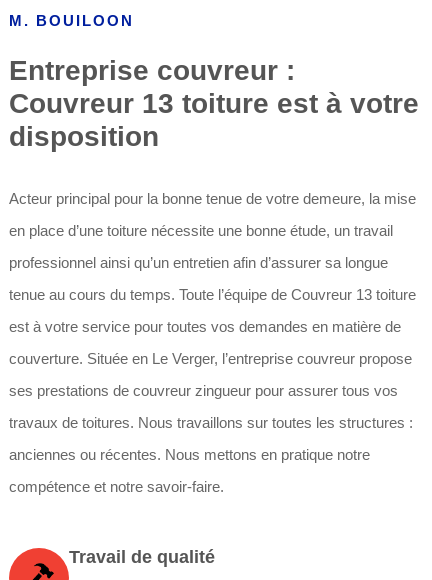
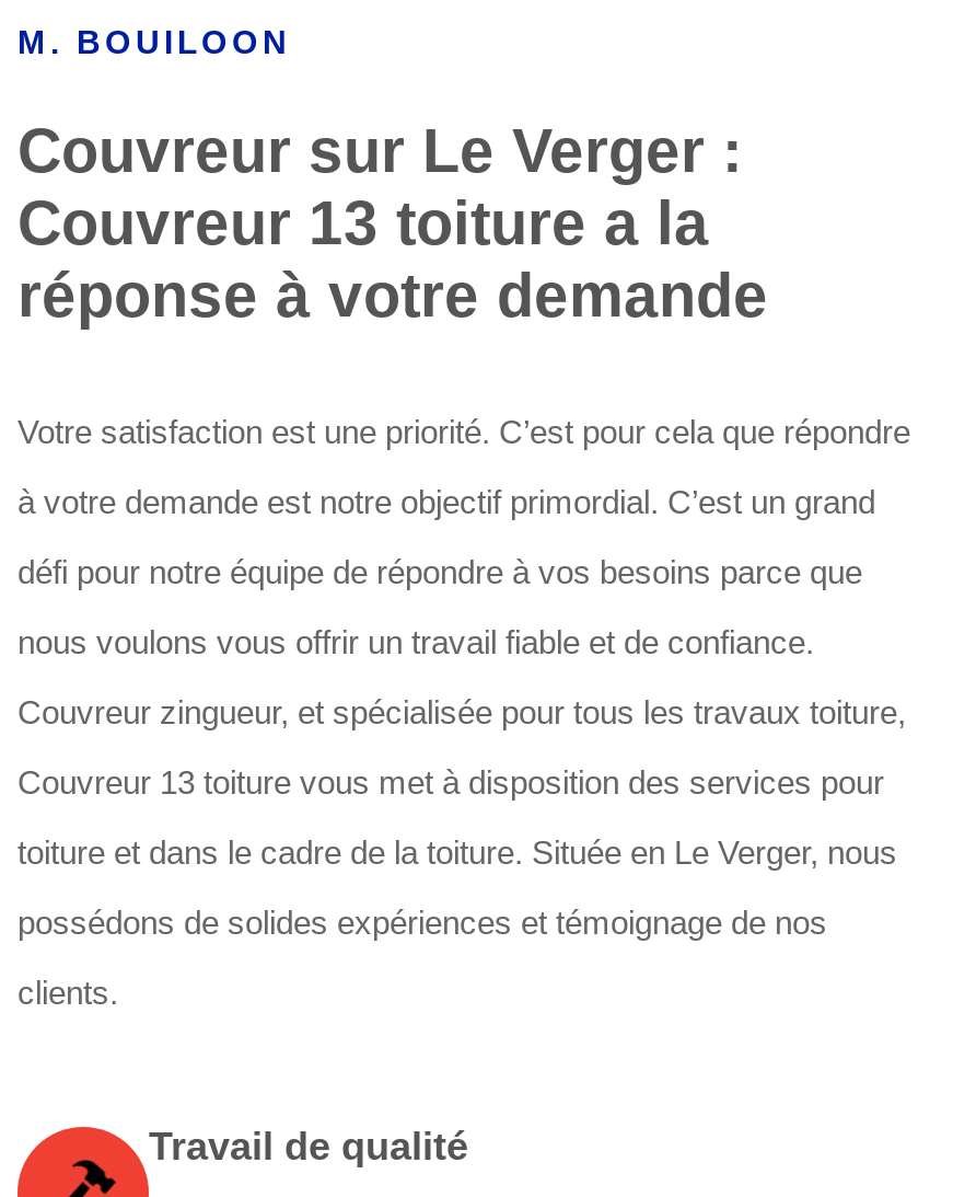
- Entreprise couvreur :
- Couvreur 13 toiture est à votre
- disposition
- Acteur principal pour la bonne tenue de votre demeure, la mise
- en place d’une toiture nécessite une bonne étude, un travail
- professionnel ainsi qu’un entretien afin d’assurer sa longue
- tenue au cours du temps. Toute l’équipe de Couvreur 13 toiture
- est à votre service pour toutes vos demandes en matière de
- couverture. Située en Le Verger, l’entreprise couvreur propose
- ses prestations de couvreur zingueur pour assurer tous vos
- travaux de toitures. Nous travaillons sur toutes les structures :
- anciennes ou récentes. Nous mettons en pratique notre
- compétence et notre savoir-faire.
+ Couvreur sur Le Verger :
+ Couvreur 13 toiture a la
+ réponse à votre demande
+ Votre satisfaction est une priorité. C’est pour cela que répondre
+ à votre demande est notre objectif primordial. C’est un grand
+ défi pour notre équipe de répondre à vos besoins parce que
+ nous voulons vous offrir un travail fiable et de confiance.
+ Couvreur zingueur, et spécialisée pour tous les travaux toiture,
+ Couvreur 13 toiture vous met à disposition des services pour
+ toiture et dans le cadre de la toiture. Située en Le Verger, nous
+ possédons de solides expériences et témoignage de nos
+ clients.
